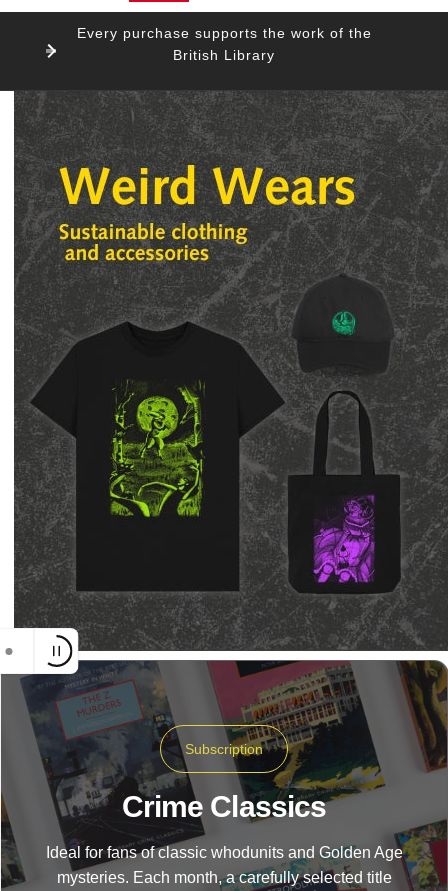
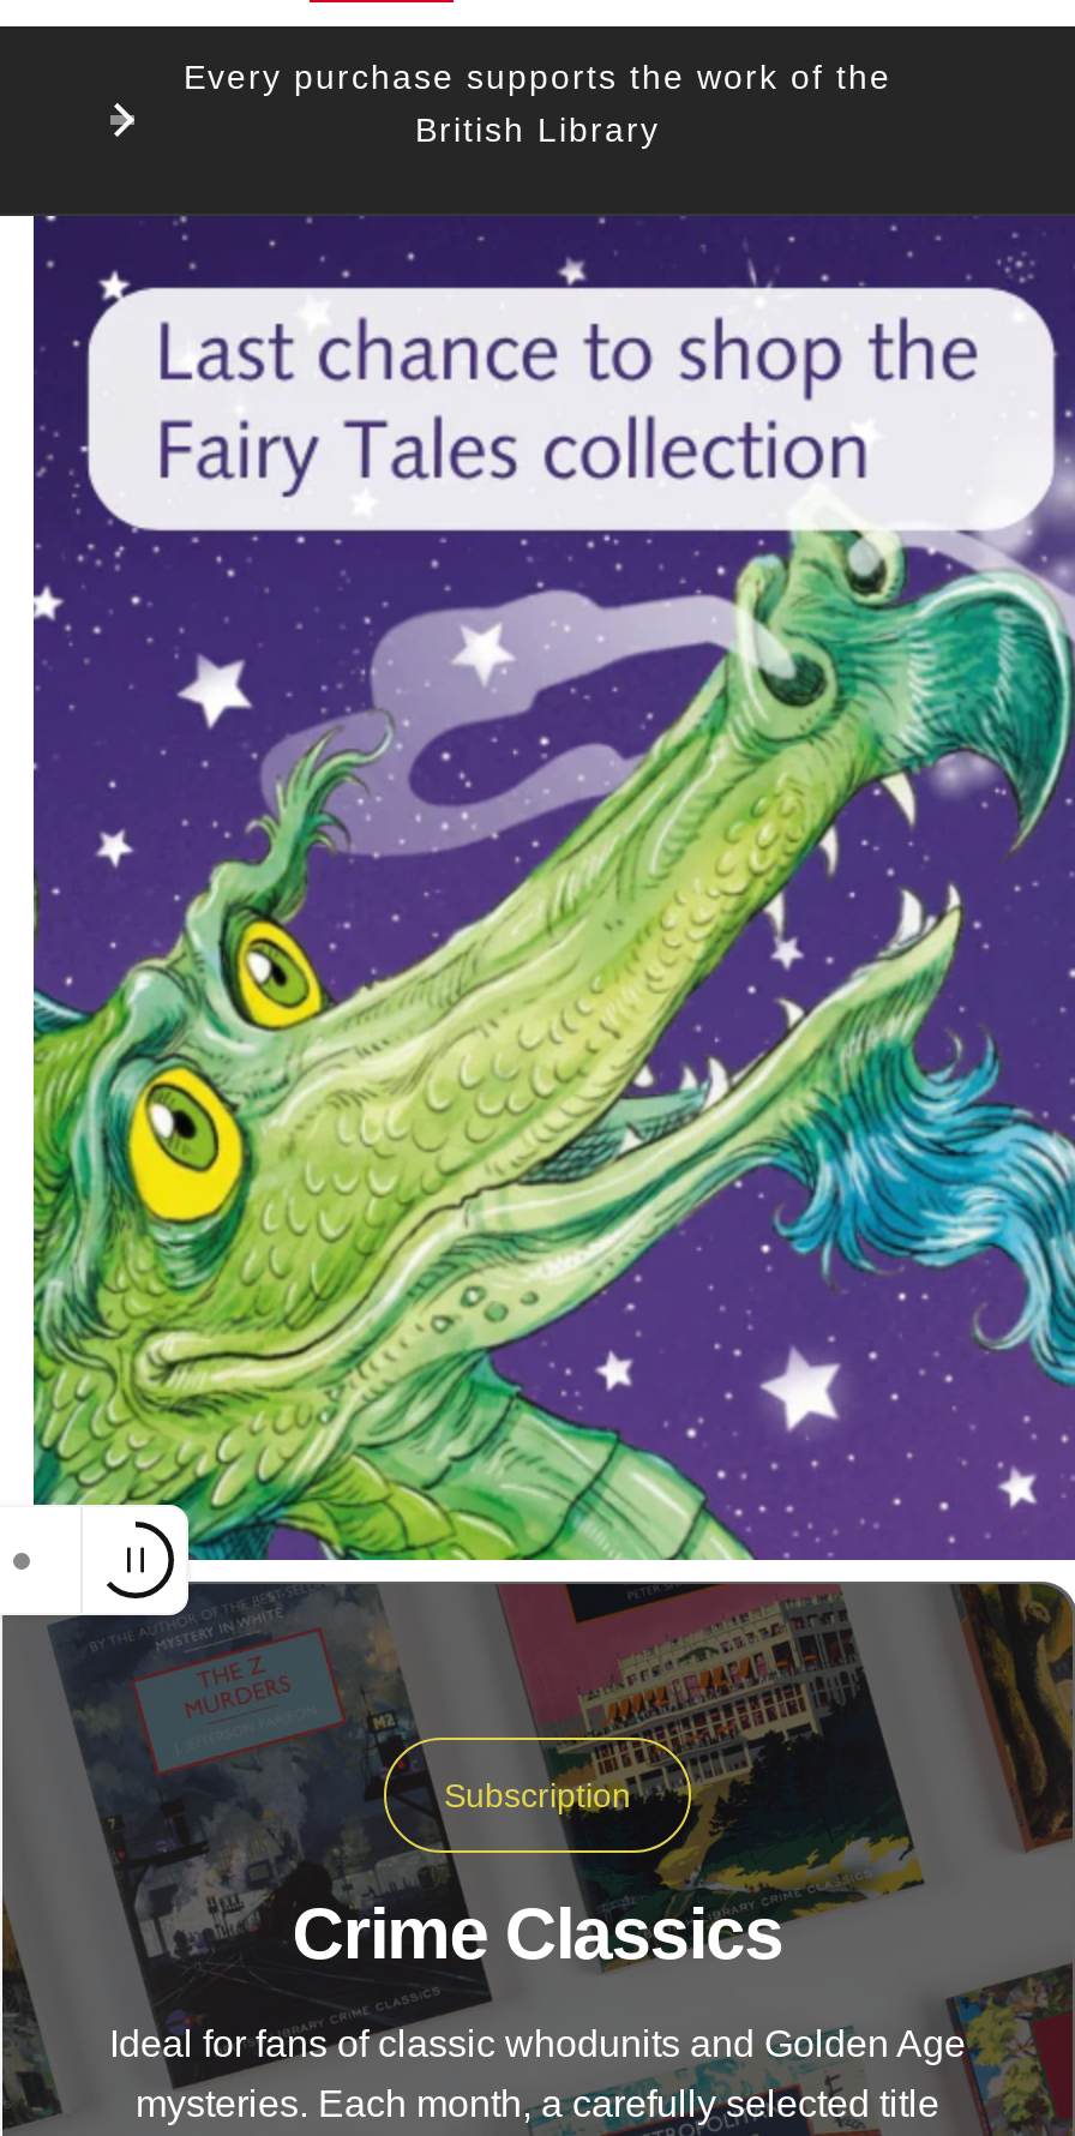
- [image]
+ [image]
